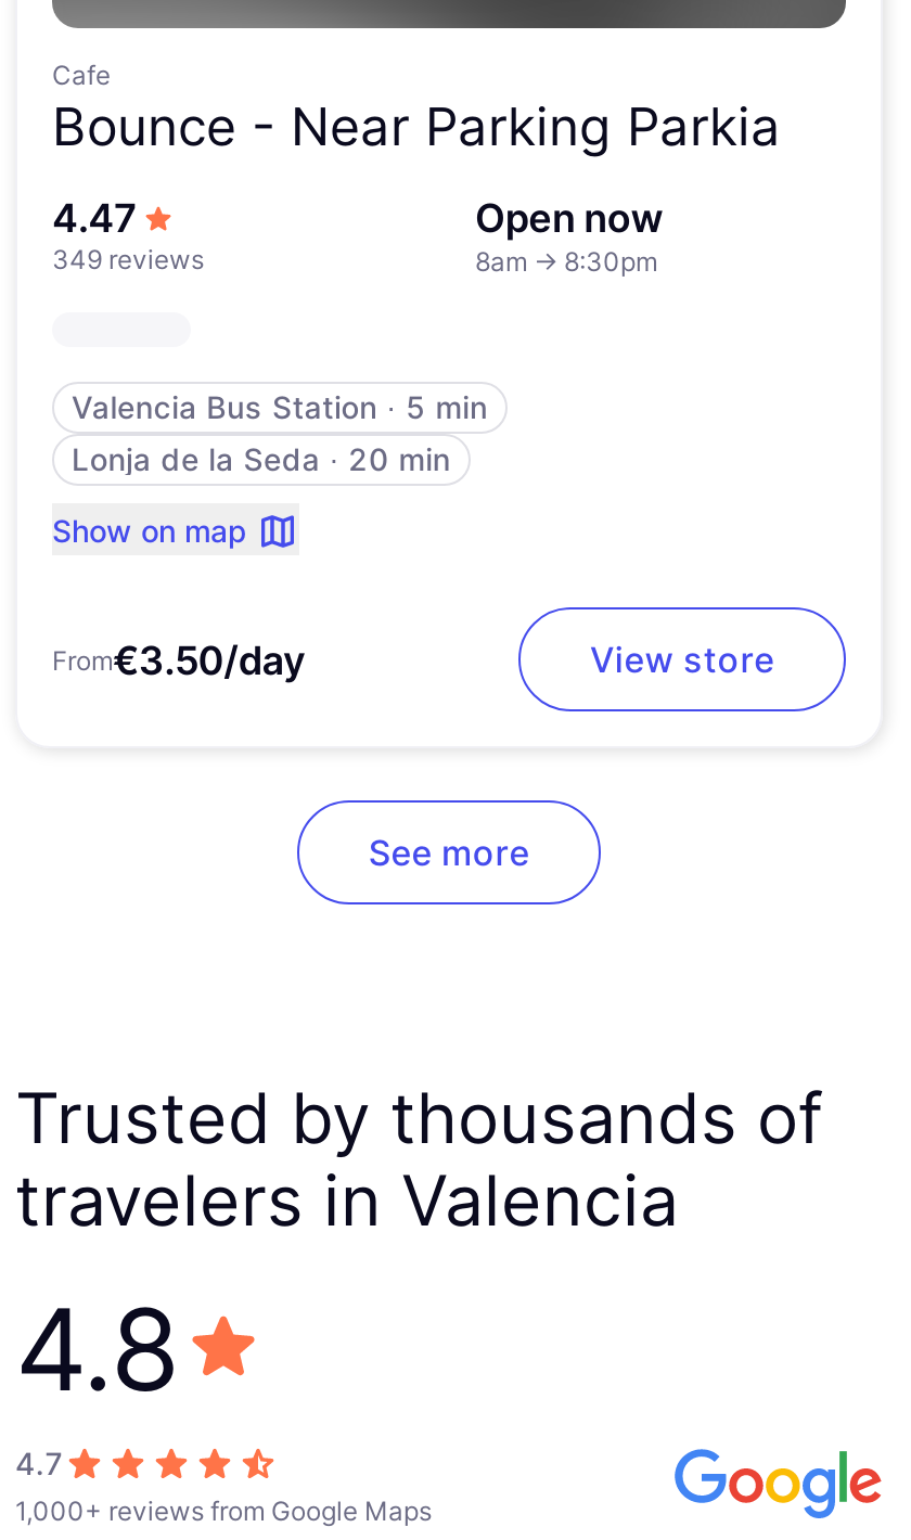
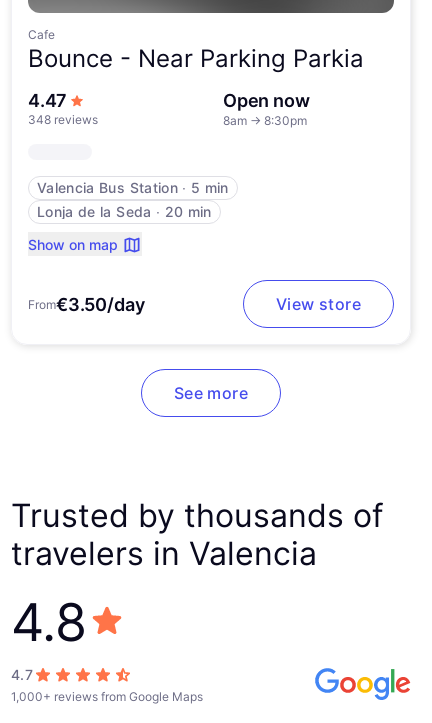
- 349 reviews
+ 348 reviews
